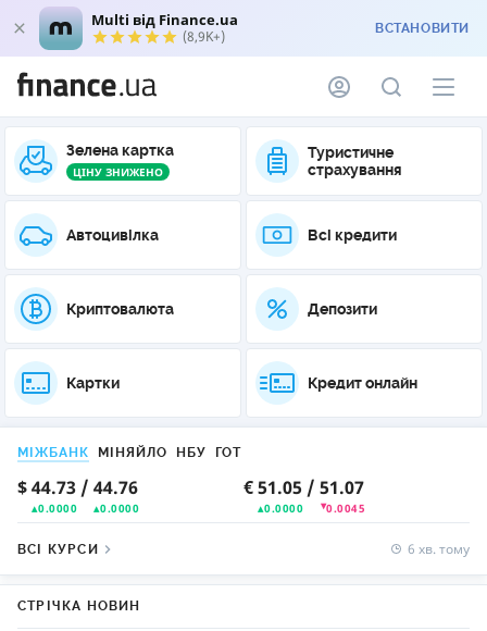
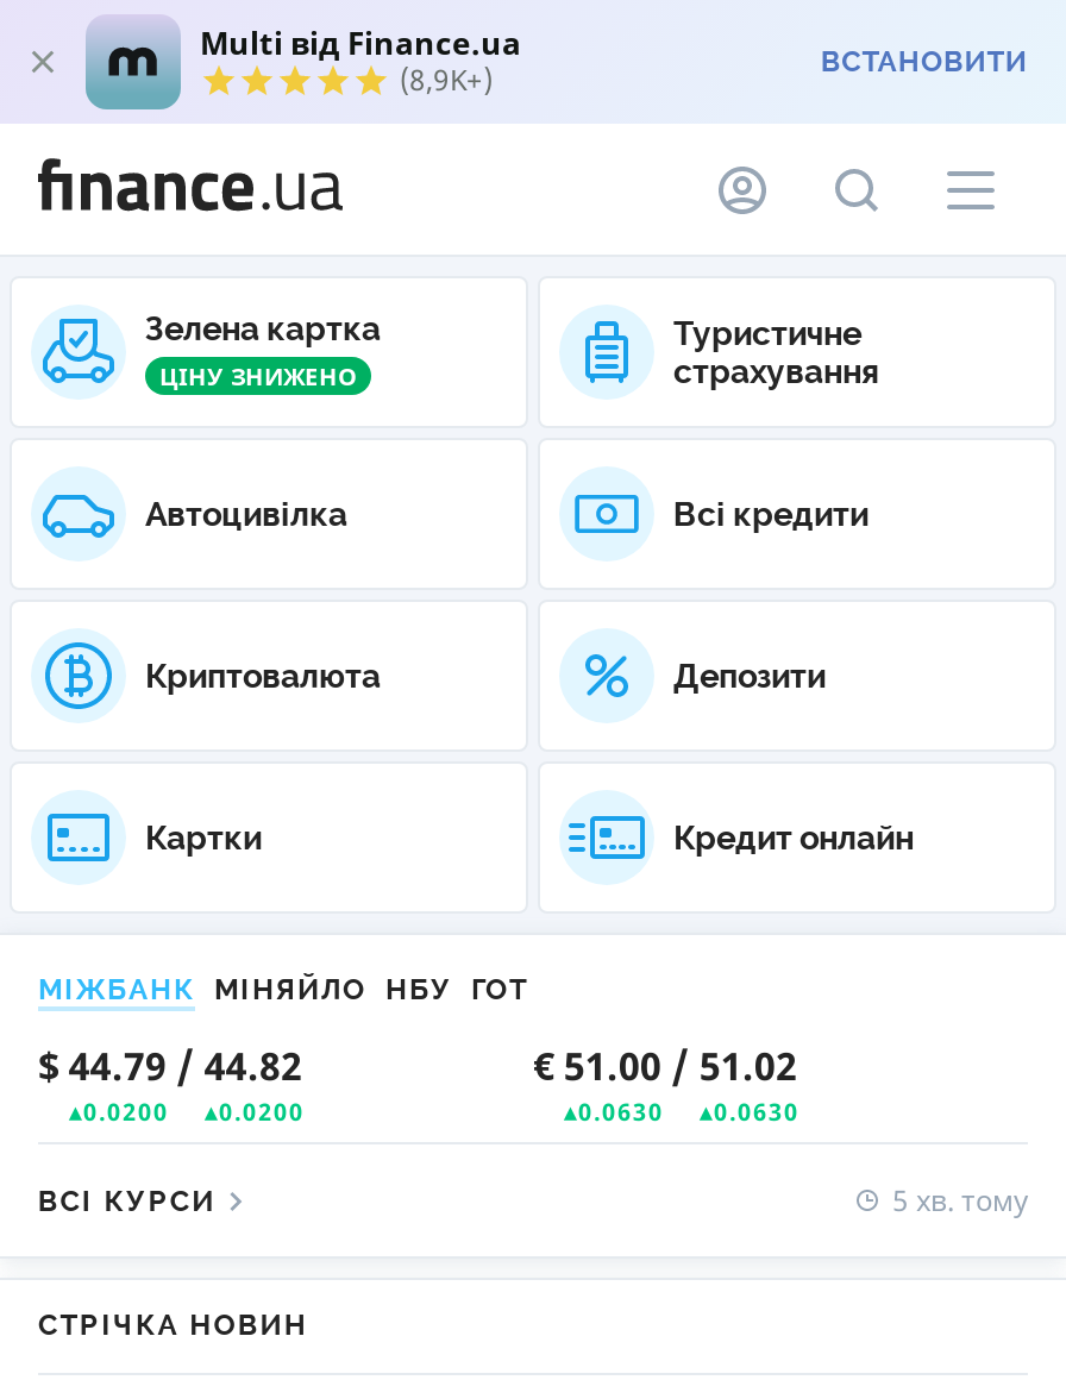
- $ 44.73
+ $ 44.79

- / 44.76
+ / 44.82

- € 51.05
+ € 51.00

- / 51.07
+ / 51.02

- 0.0000
+ 0.0200

- 0.0000
+ 0.0200

- 0.0000
+ 0.0630

- 0.0045
+ 0.0630

- 6 хв. тому
+ 5 хв. тому
